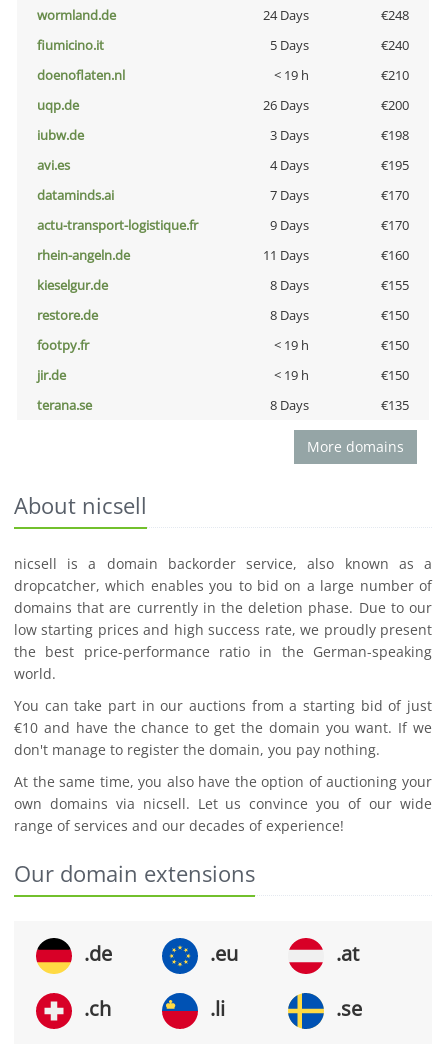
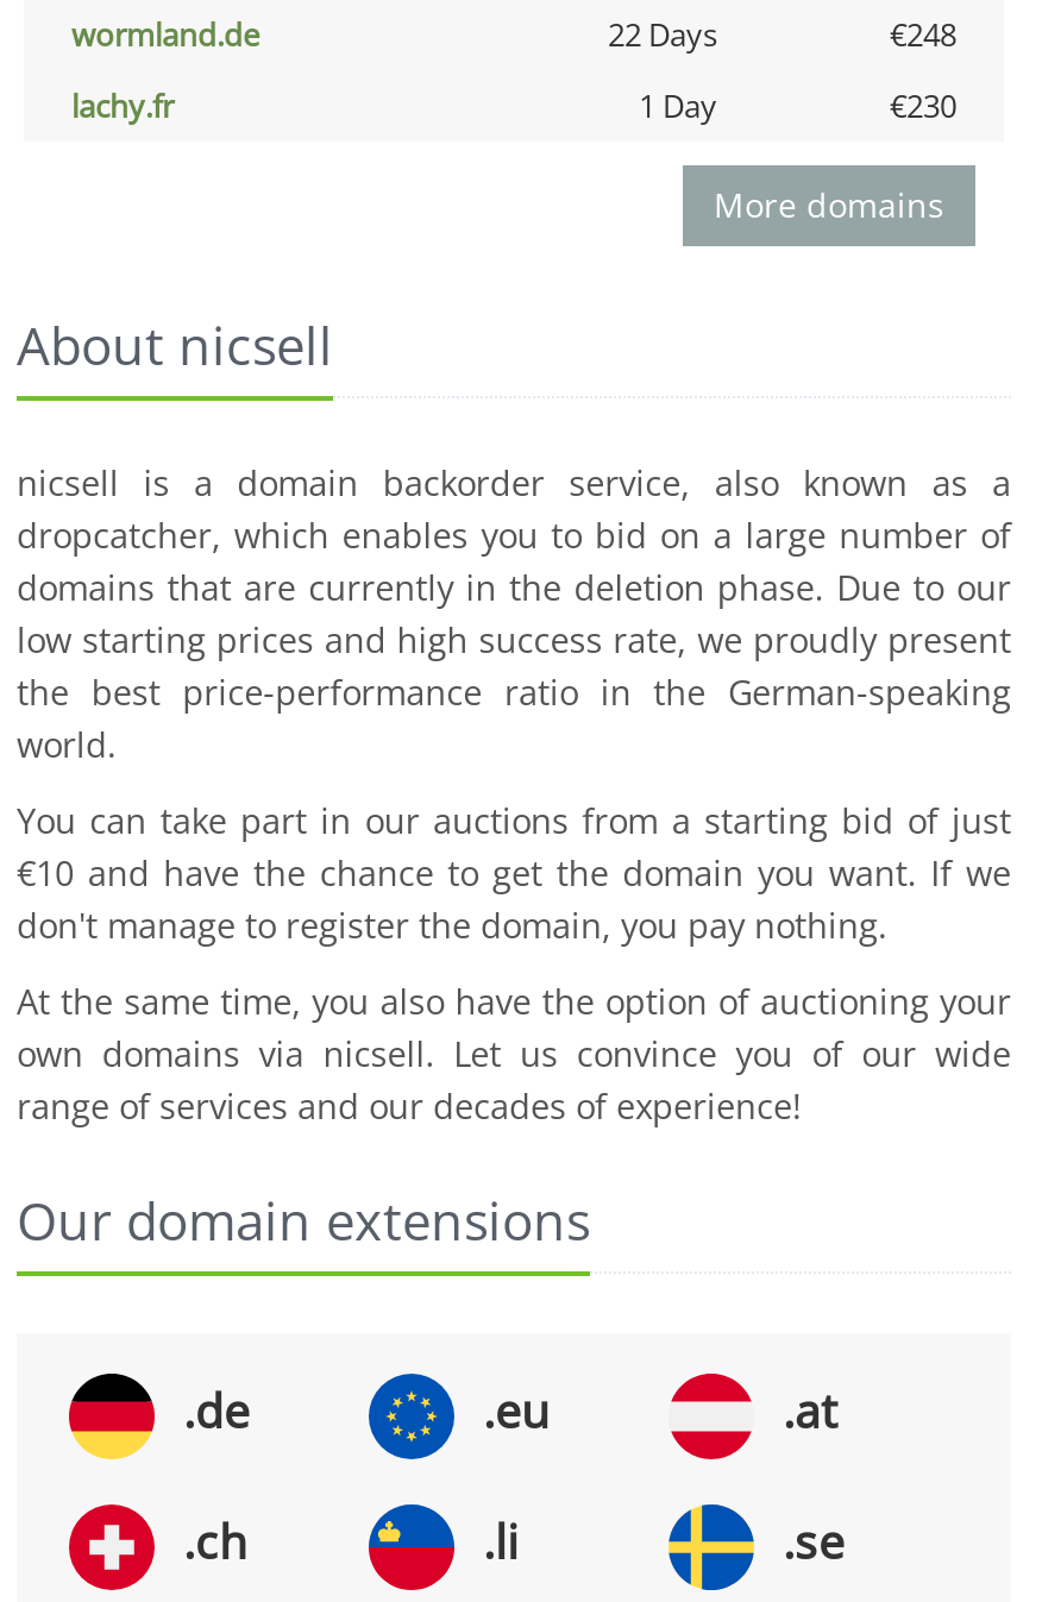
- 24 Days
+ 22 Days

- fiumicino.it
- 5 Days
- €240
- doenoflaten.nl
- < 19 h
- €210
- uqp.de
- 26 Days
- €200
- iubw.de
- 3 Days
- €198
- avi.es
- 4 Days
- €195
- dataminds.ai
- 7 Days
- €170
- actu-transport-logistique.fr
- 9 Days
- €170
- rhein-angeln.de
- 11 Days
- €160
- kieselgur.de
- 8 Days
- €155
- restore.de
- 8 Days
- €150
- footpy.fr
- < 19 h
- €150
- jir.de
- < 19 h
- €150
- terana.se
- 8 Days
- €135
+ lachy.fr
+ 1 Day
+ €230
